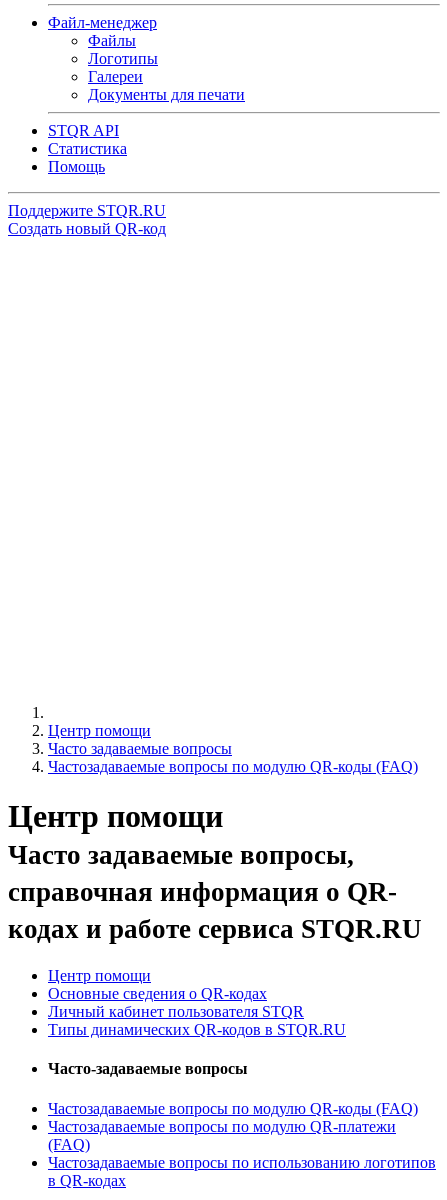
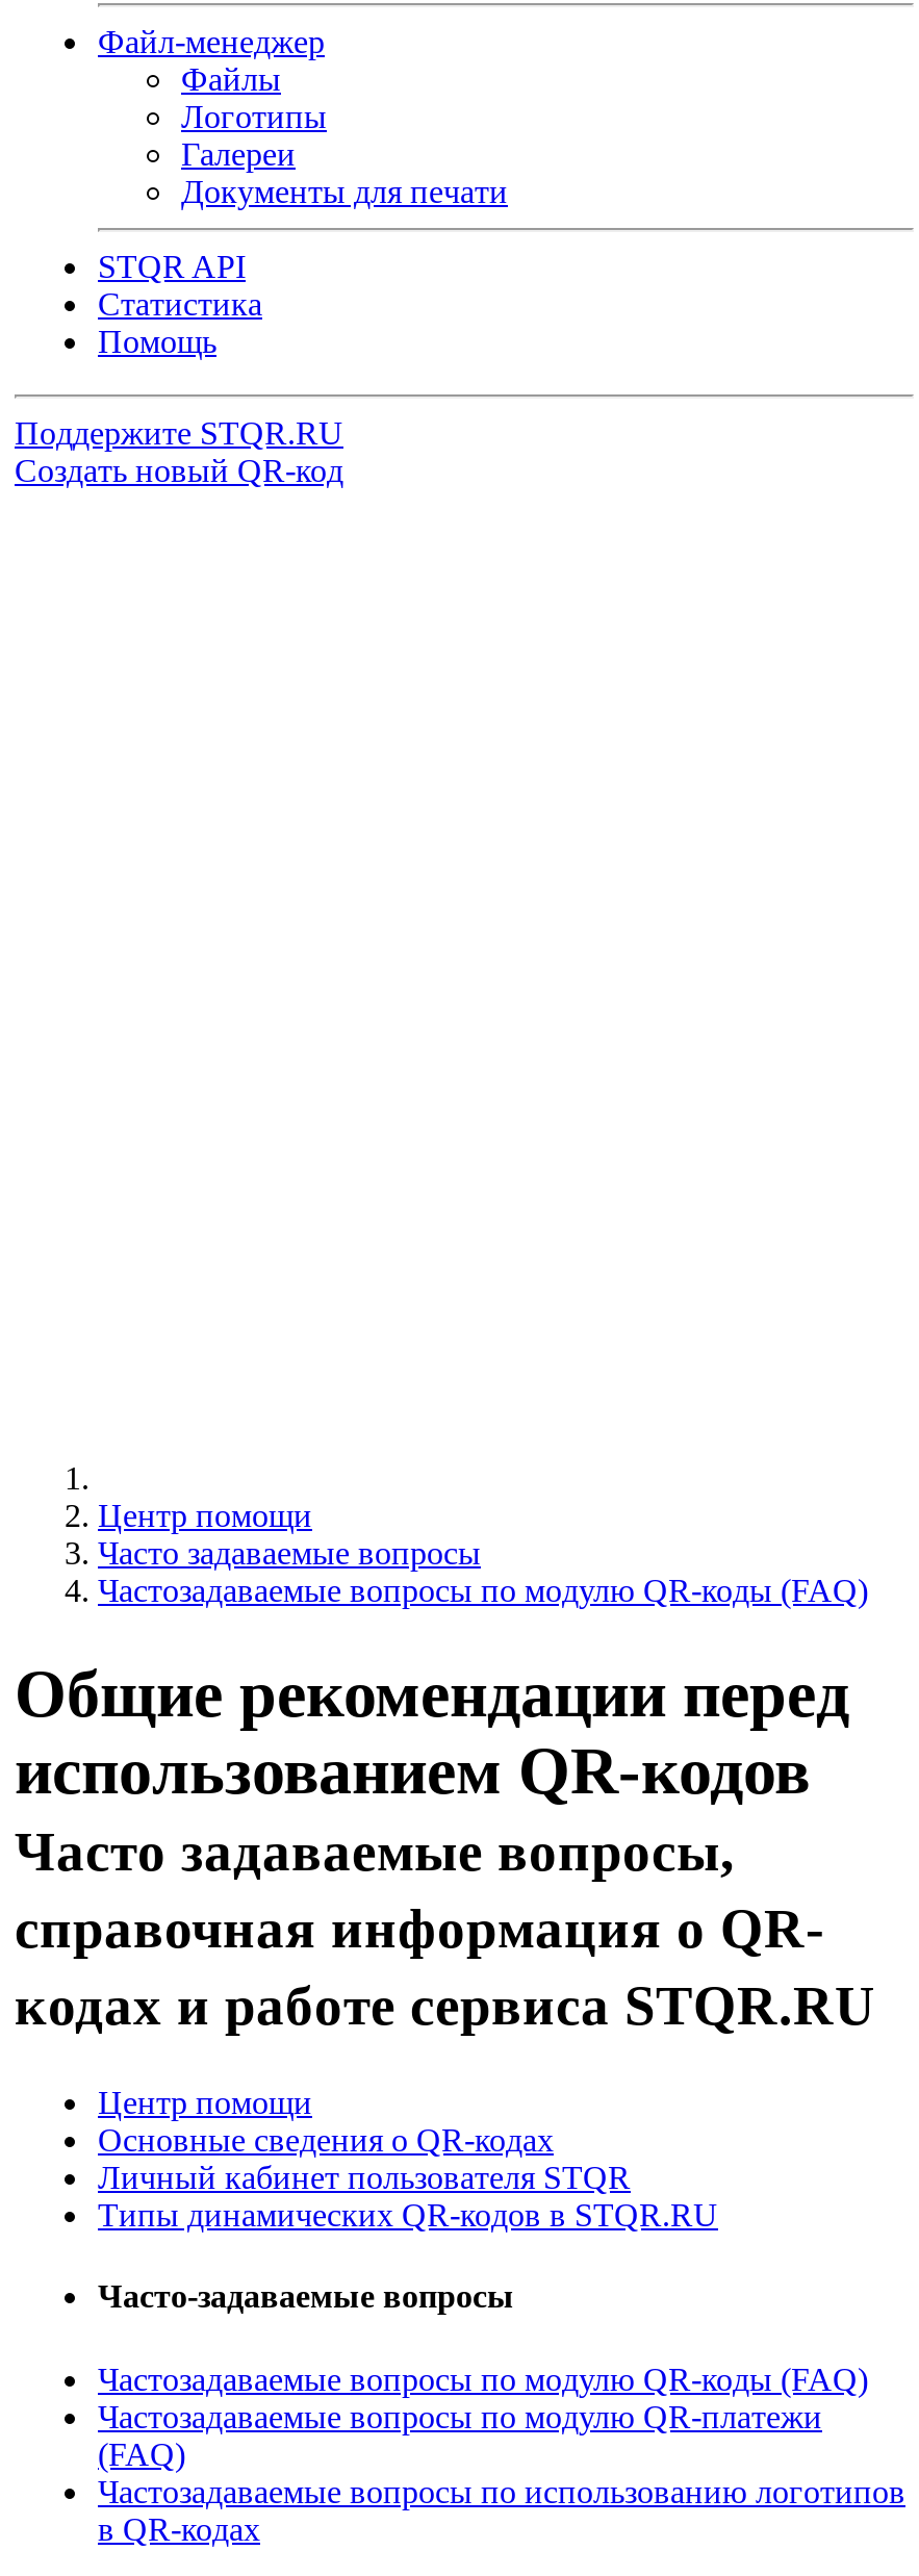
- Центр помощи
+ Общие рекомендации перед
+ использованием QR-кодов
